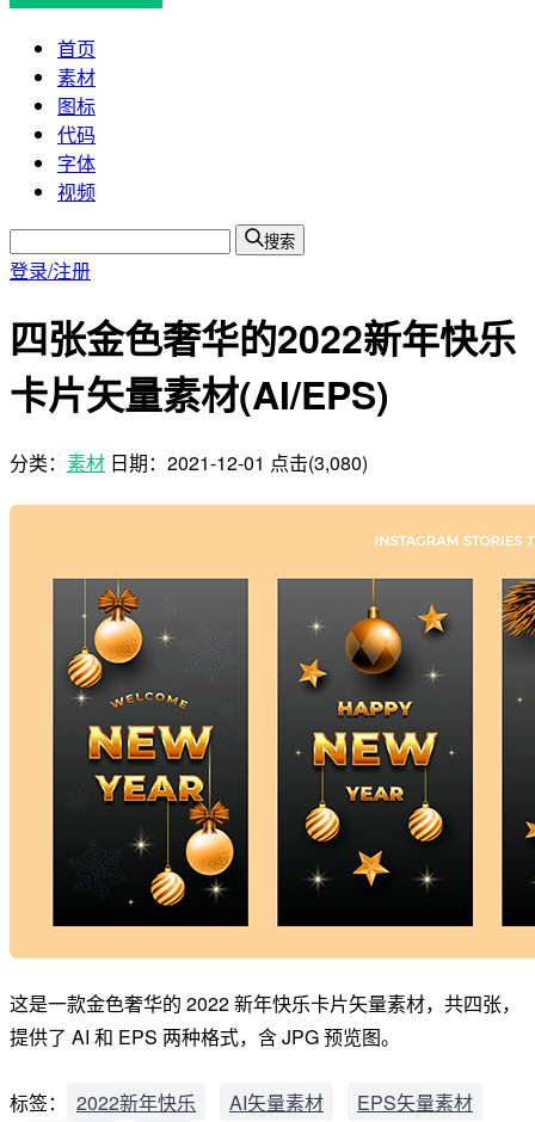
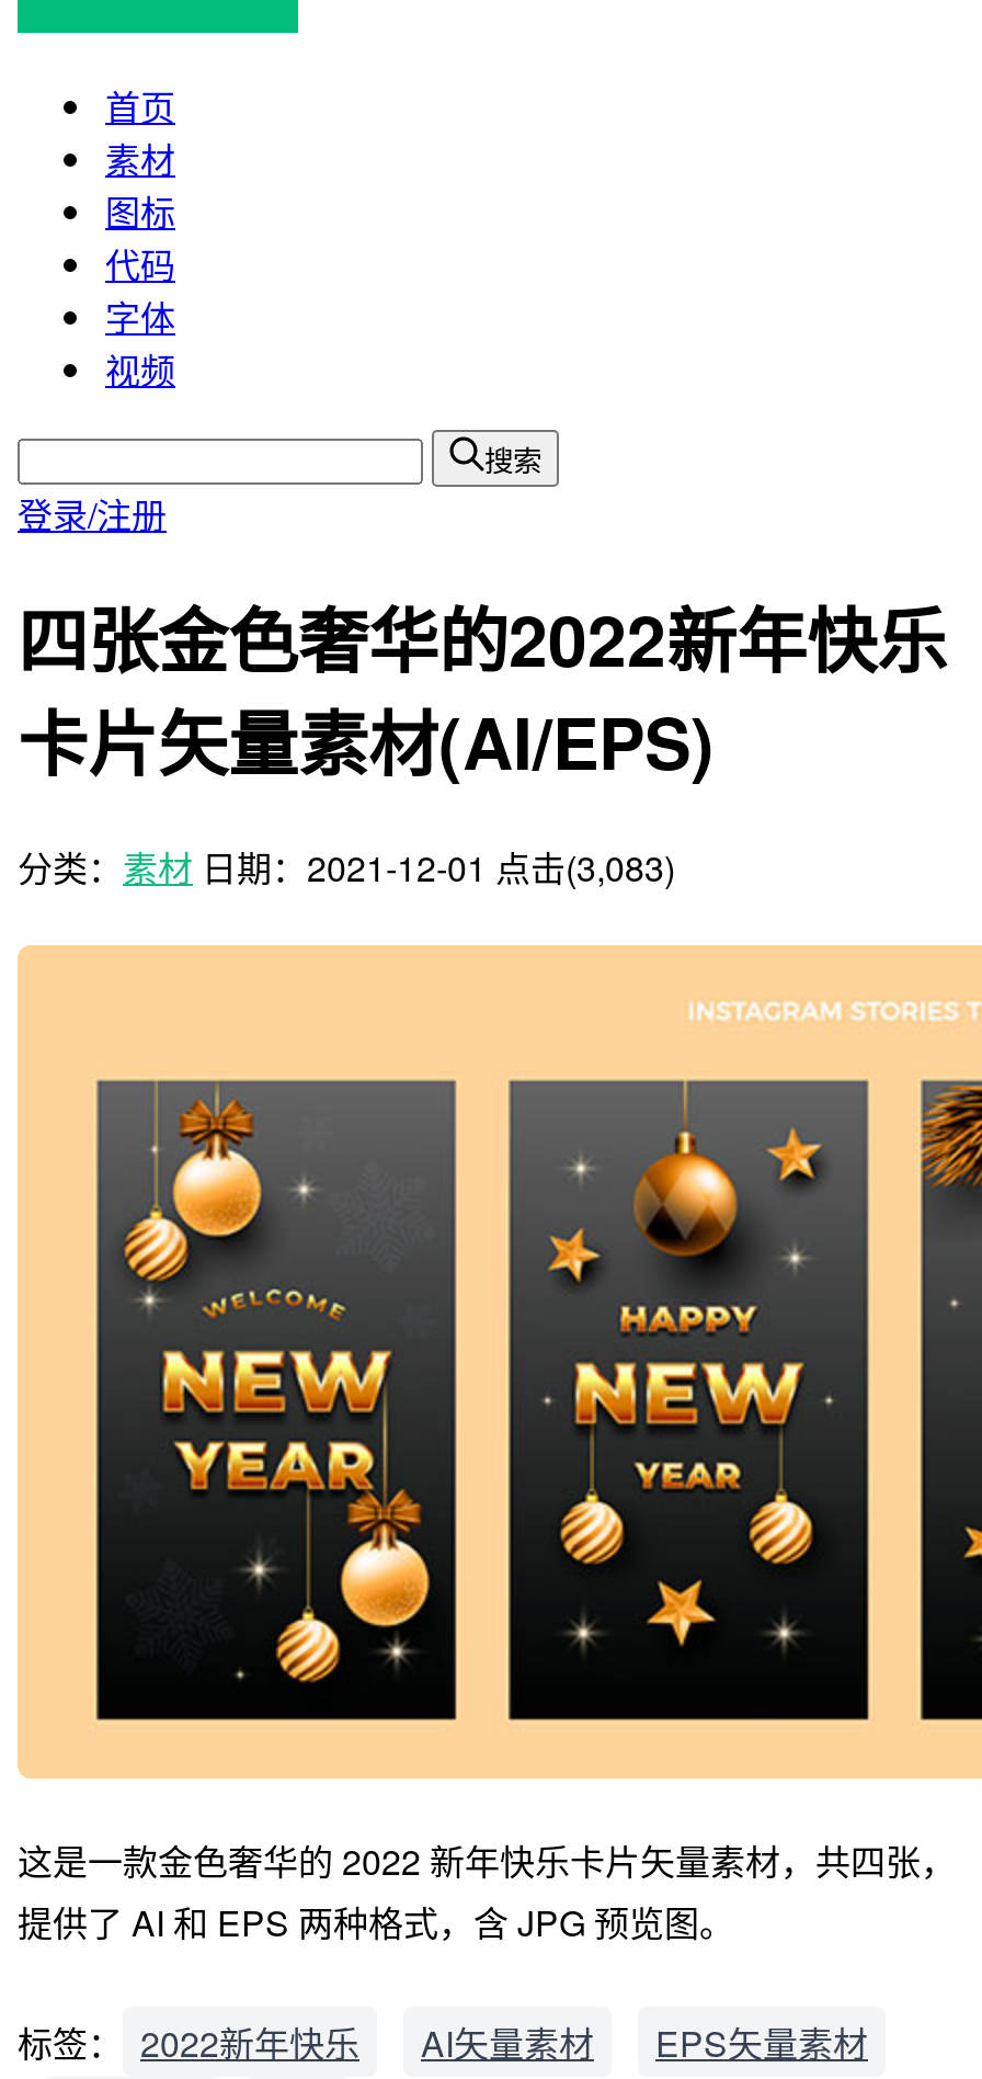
- 分类：素材 日期：2021-12-01 点击(3,080)
+ 分类：素材 日期：2021-12-01 点击(3,083)
